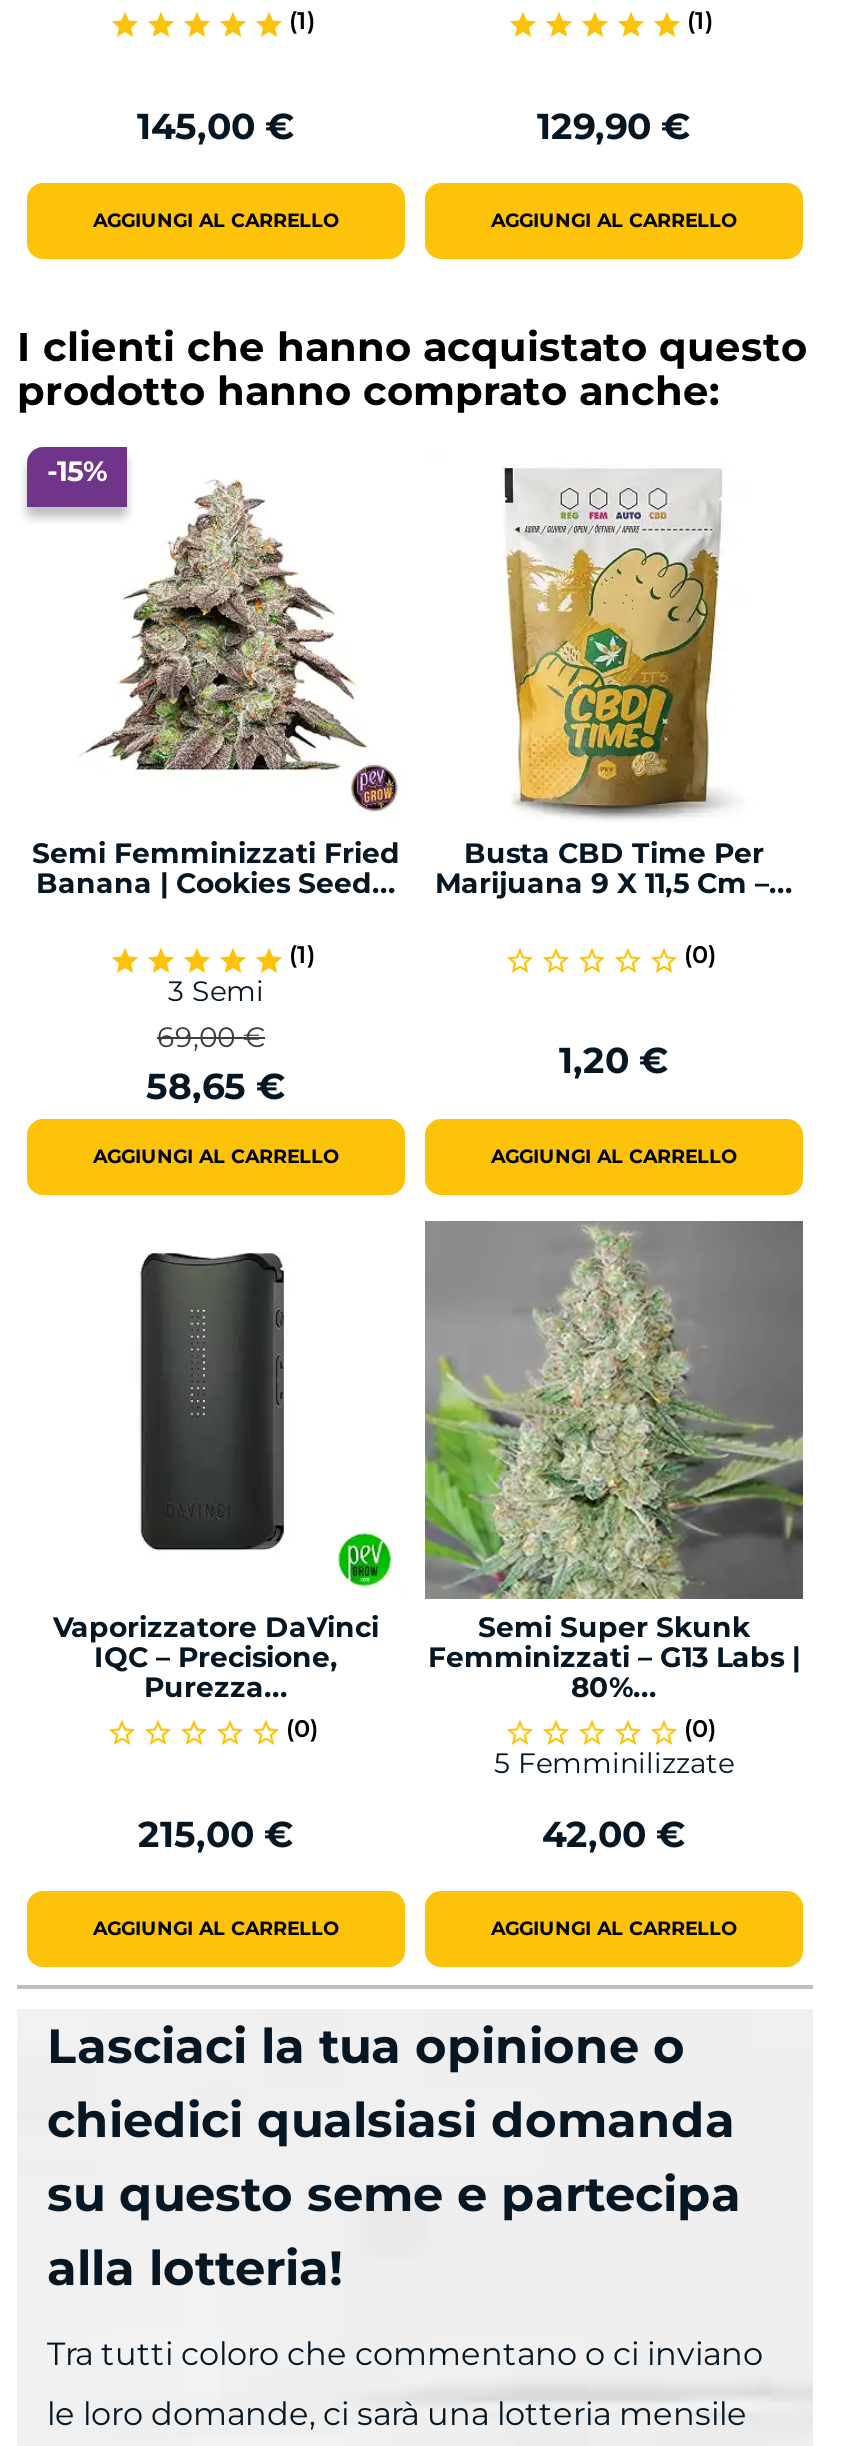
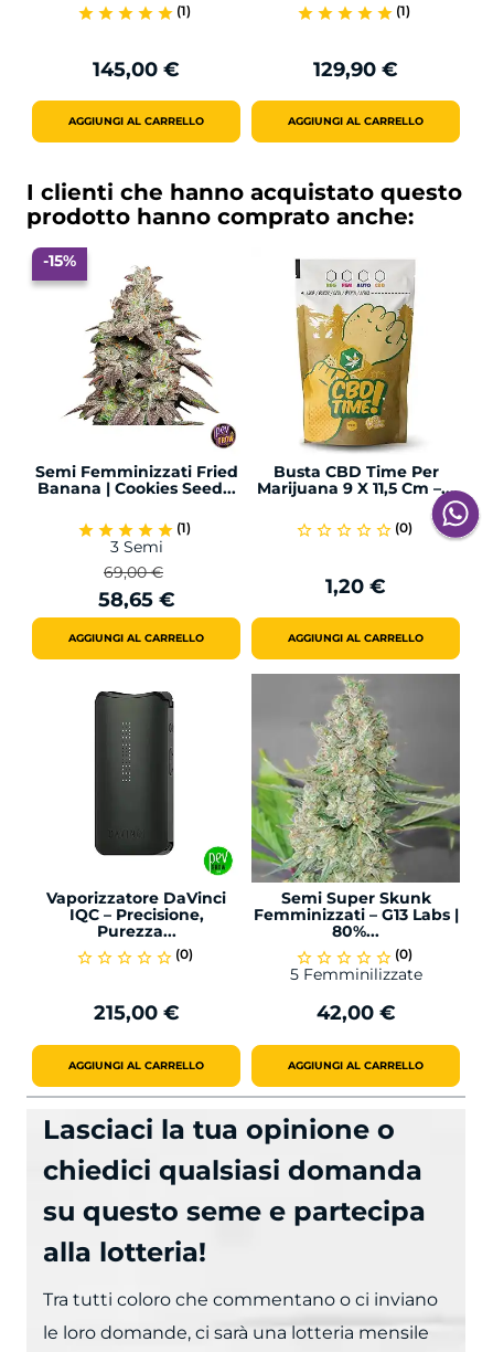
+ [image]
